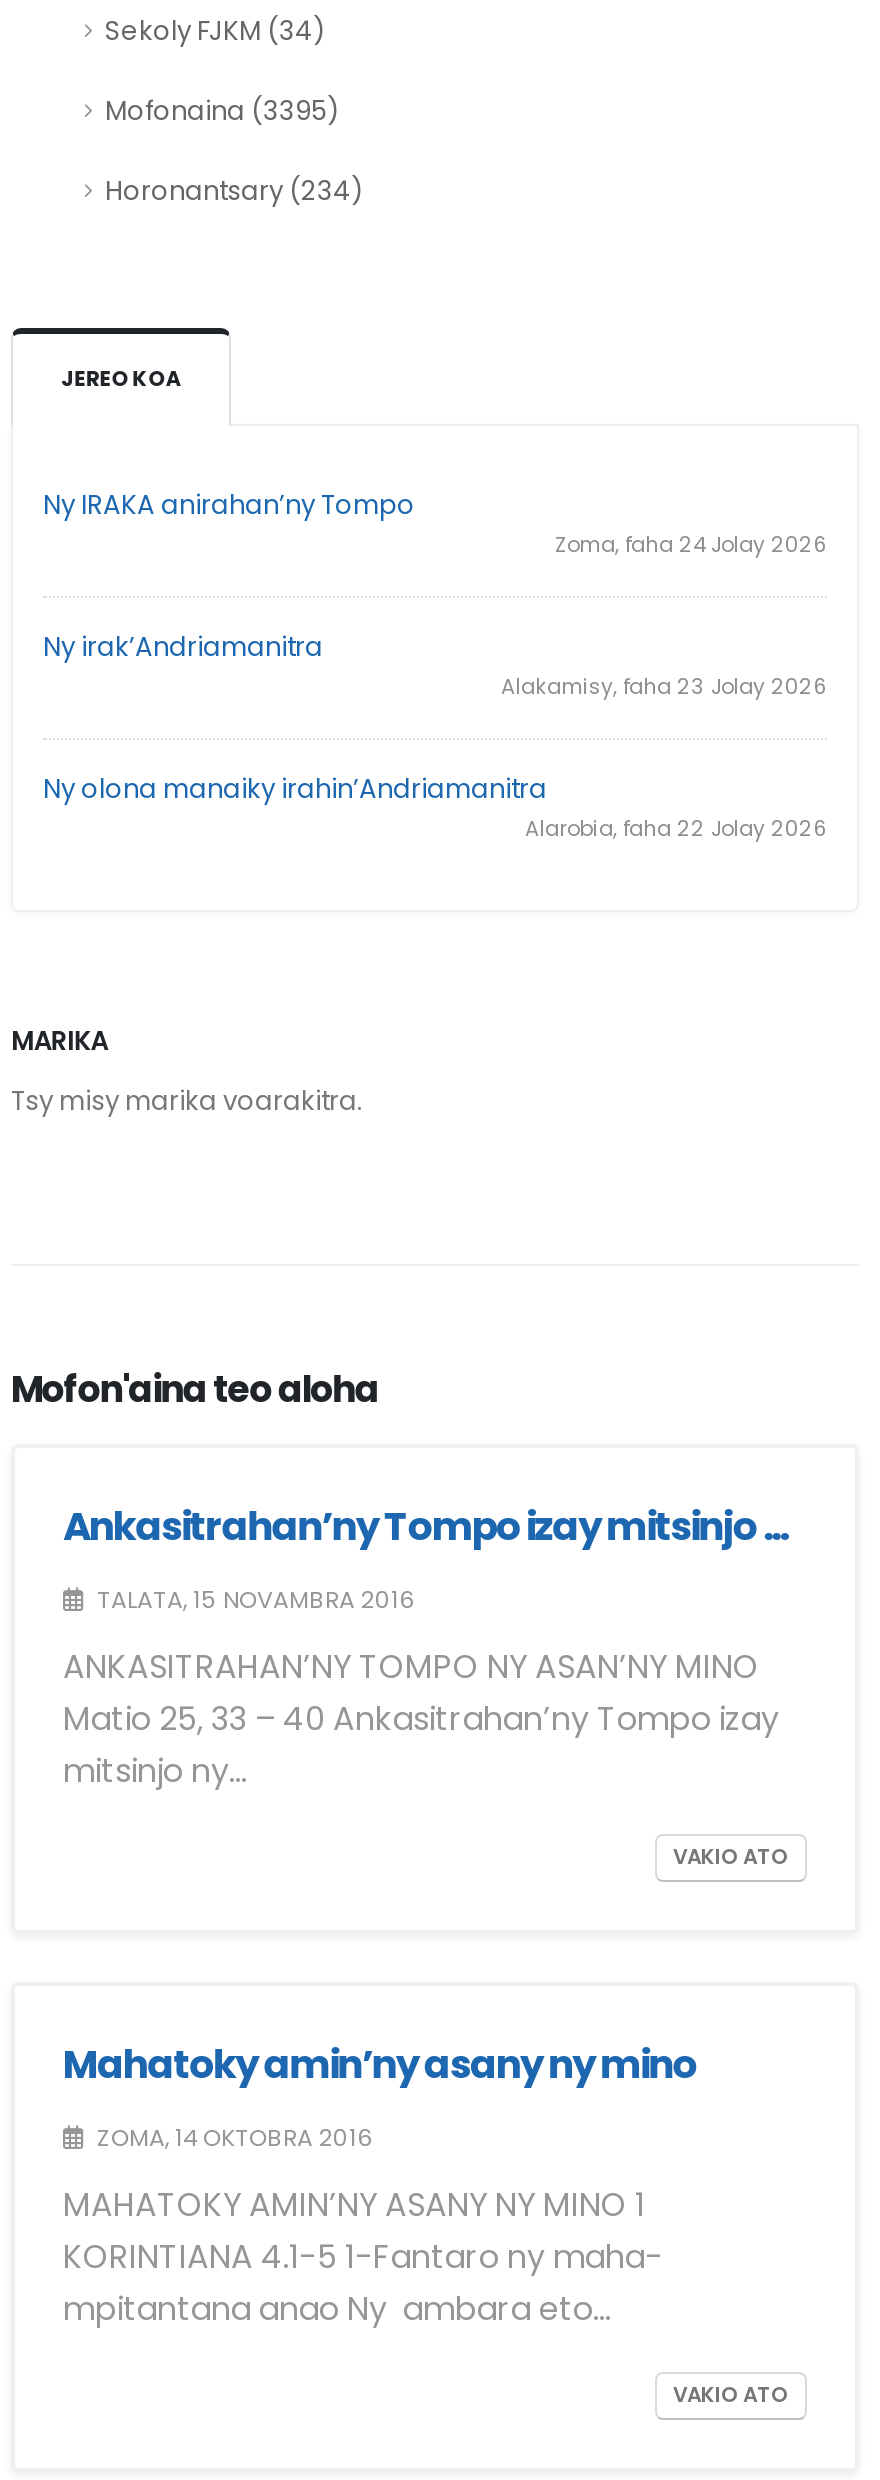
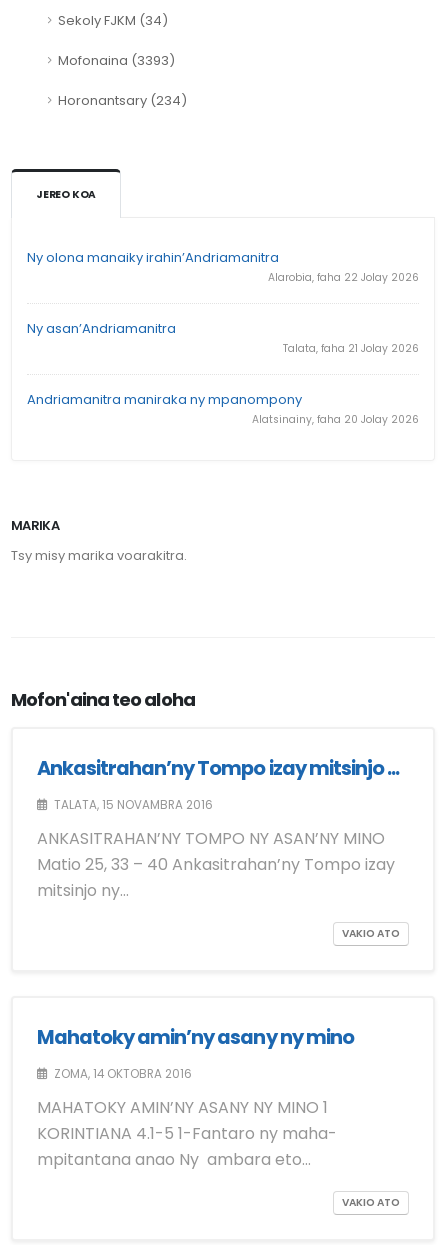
- Mofonaina (3395)
+ Mofonaina (3393)

- Ny IRAKA anirahan’ny Tompo
- Zoma, faha 24 Jolay 2026
- Ny irak’Andriamanitra
- Alakamisy, faha 23 Jolay 2026

moved up: Ny olona manaiky irahin’Andriamanitra | Alarobia, faha 22 Jolay 2026

+ Ny asan’Andriamanitra
+ Talata, faha 21 Jolay 2026
+ Andriamanitra maniraka ny mpanompony
+ Alatsinainy, faha 20 Jolay 2026
